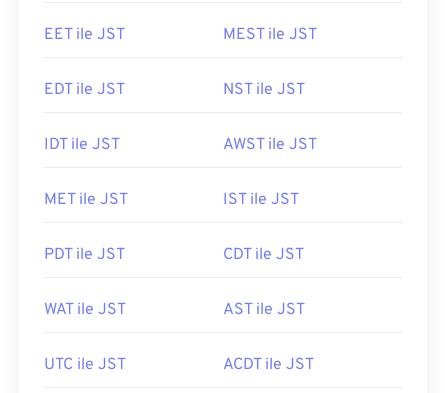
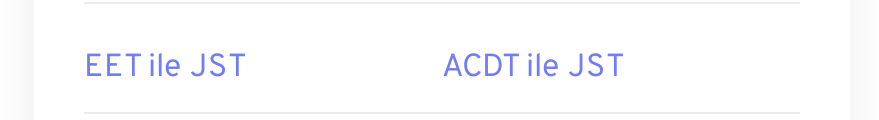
- MEST ile JST
- EDT ile JST
- NST ile JST
- IDT ile JST
- AWST ile JST
- MET ile JST
- IST ile JST
- PDT ile JST
- CDT ile JST
- WAT ile JST
- AST ile JST
- UTC ile JST
